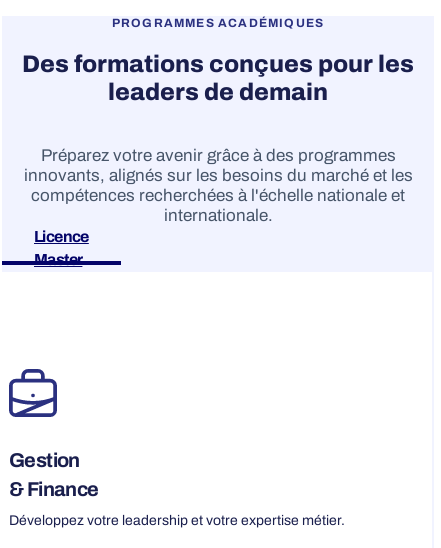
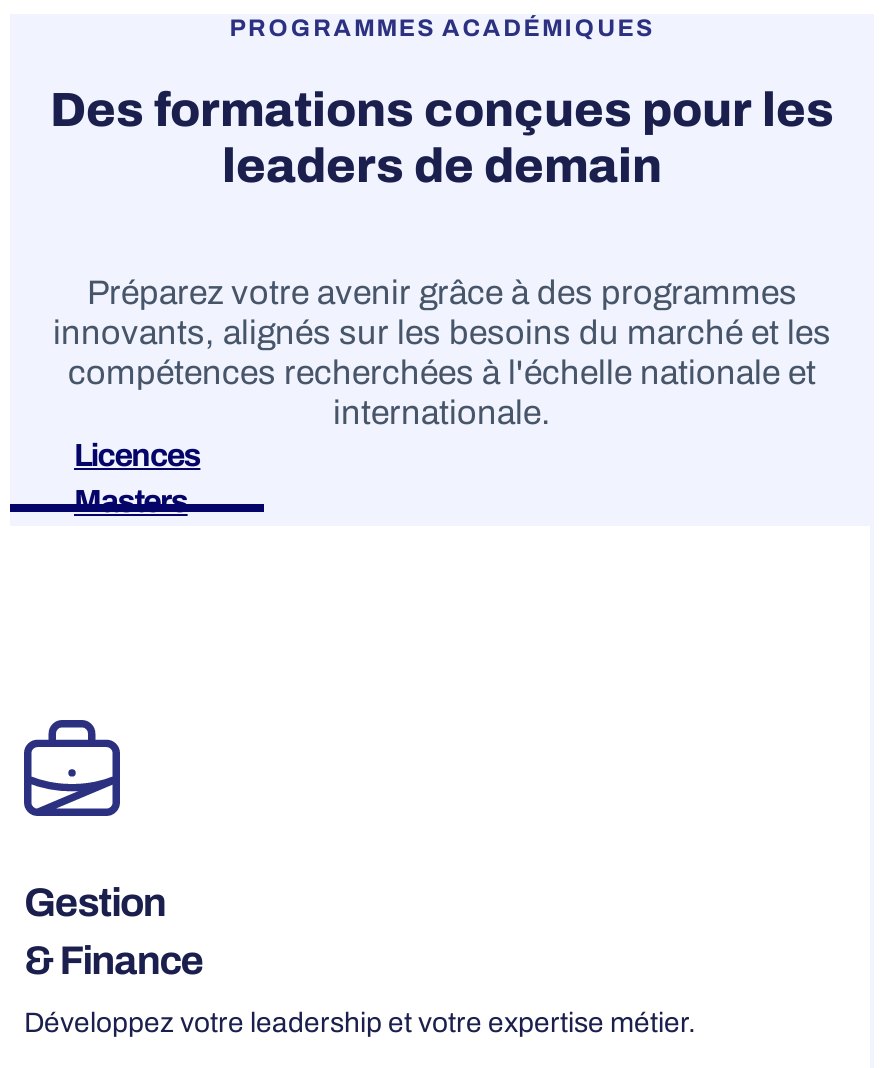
- Licence
- Master
+ Licences
+ Masters
